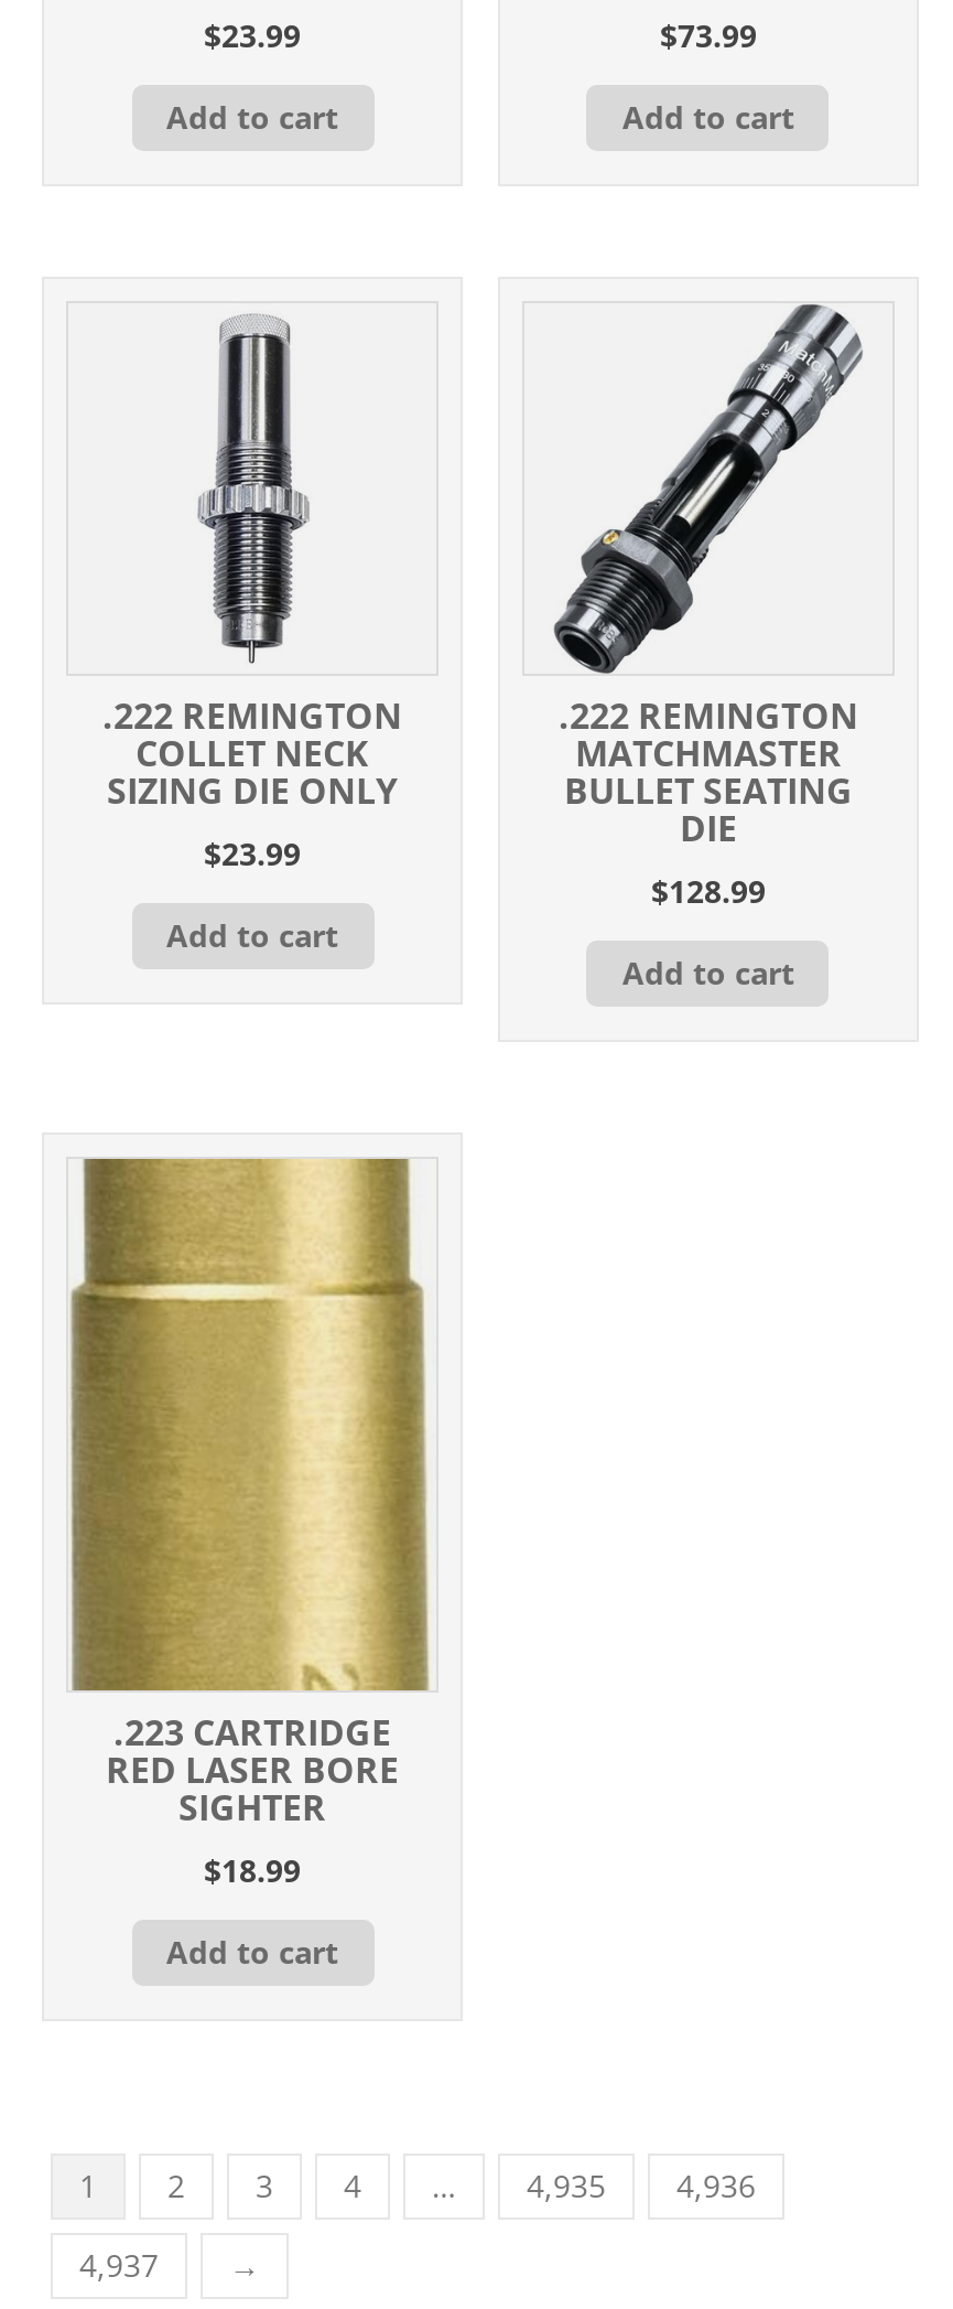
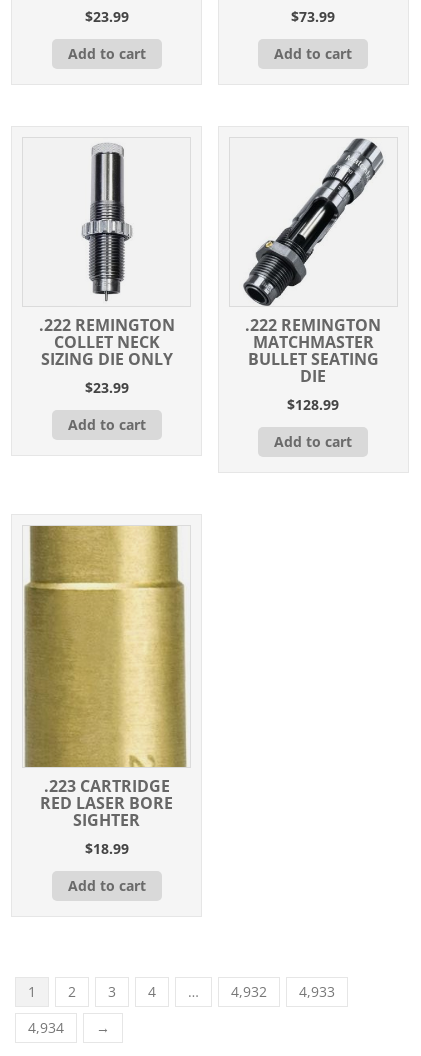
- 4,935
+ 4,932

- 4,936
+ 4,933

- 4,937
+ 4,934
